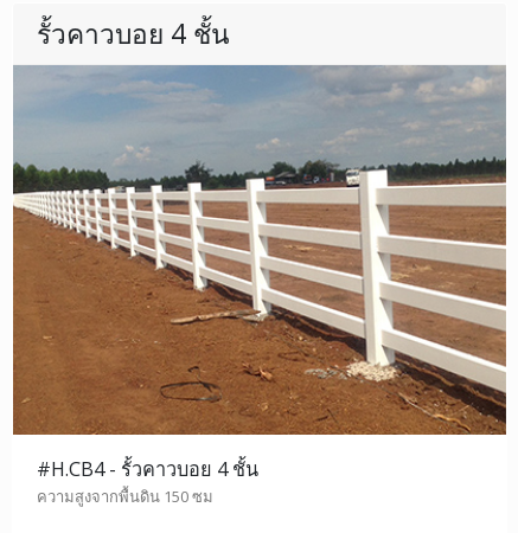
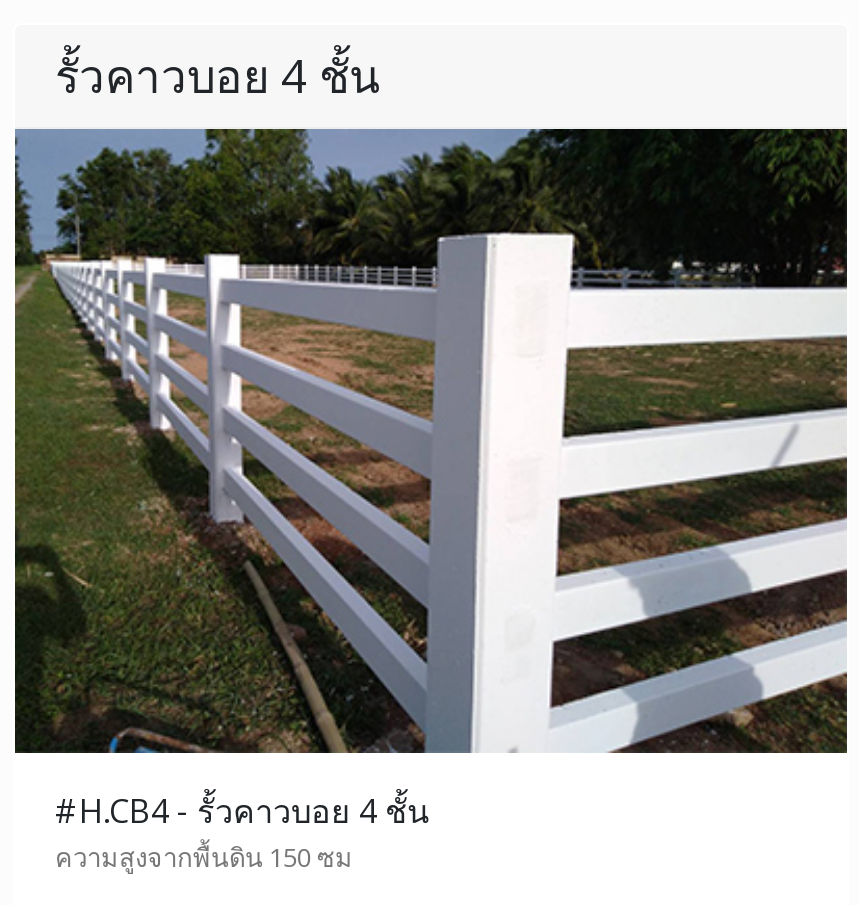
- [image]
+ [image]
